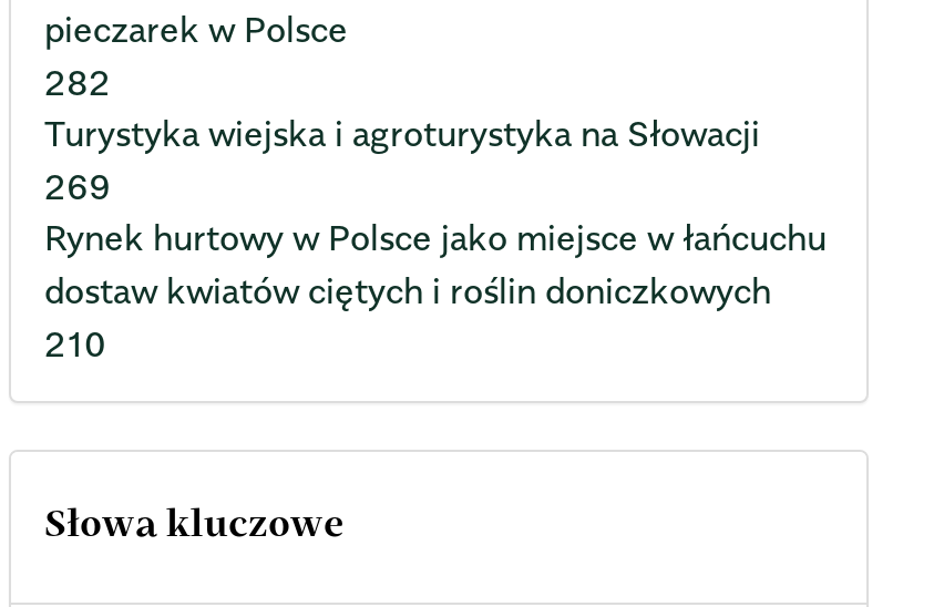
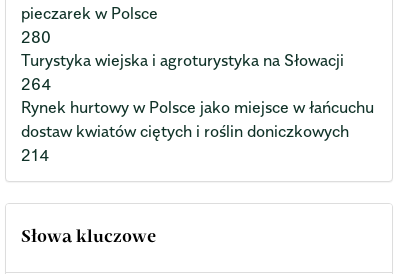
- 282
+ 280

- 269
+ 264

- 210
+ 214
